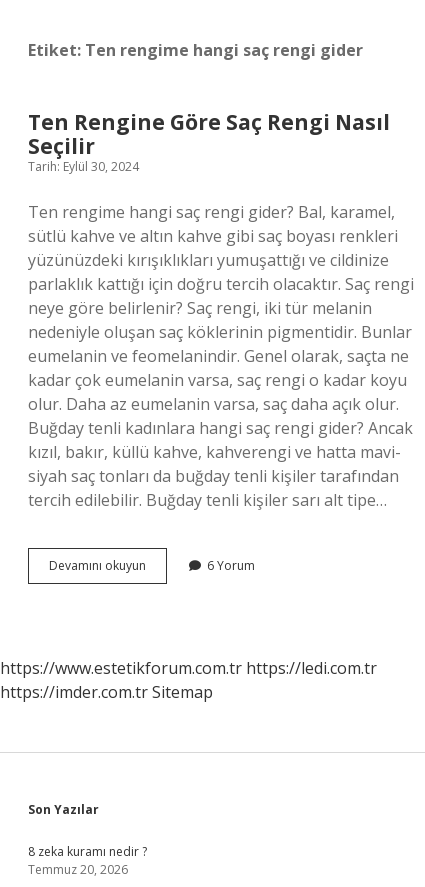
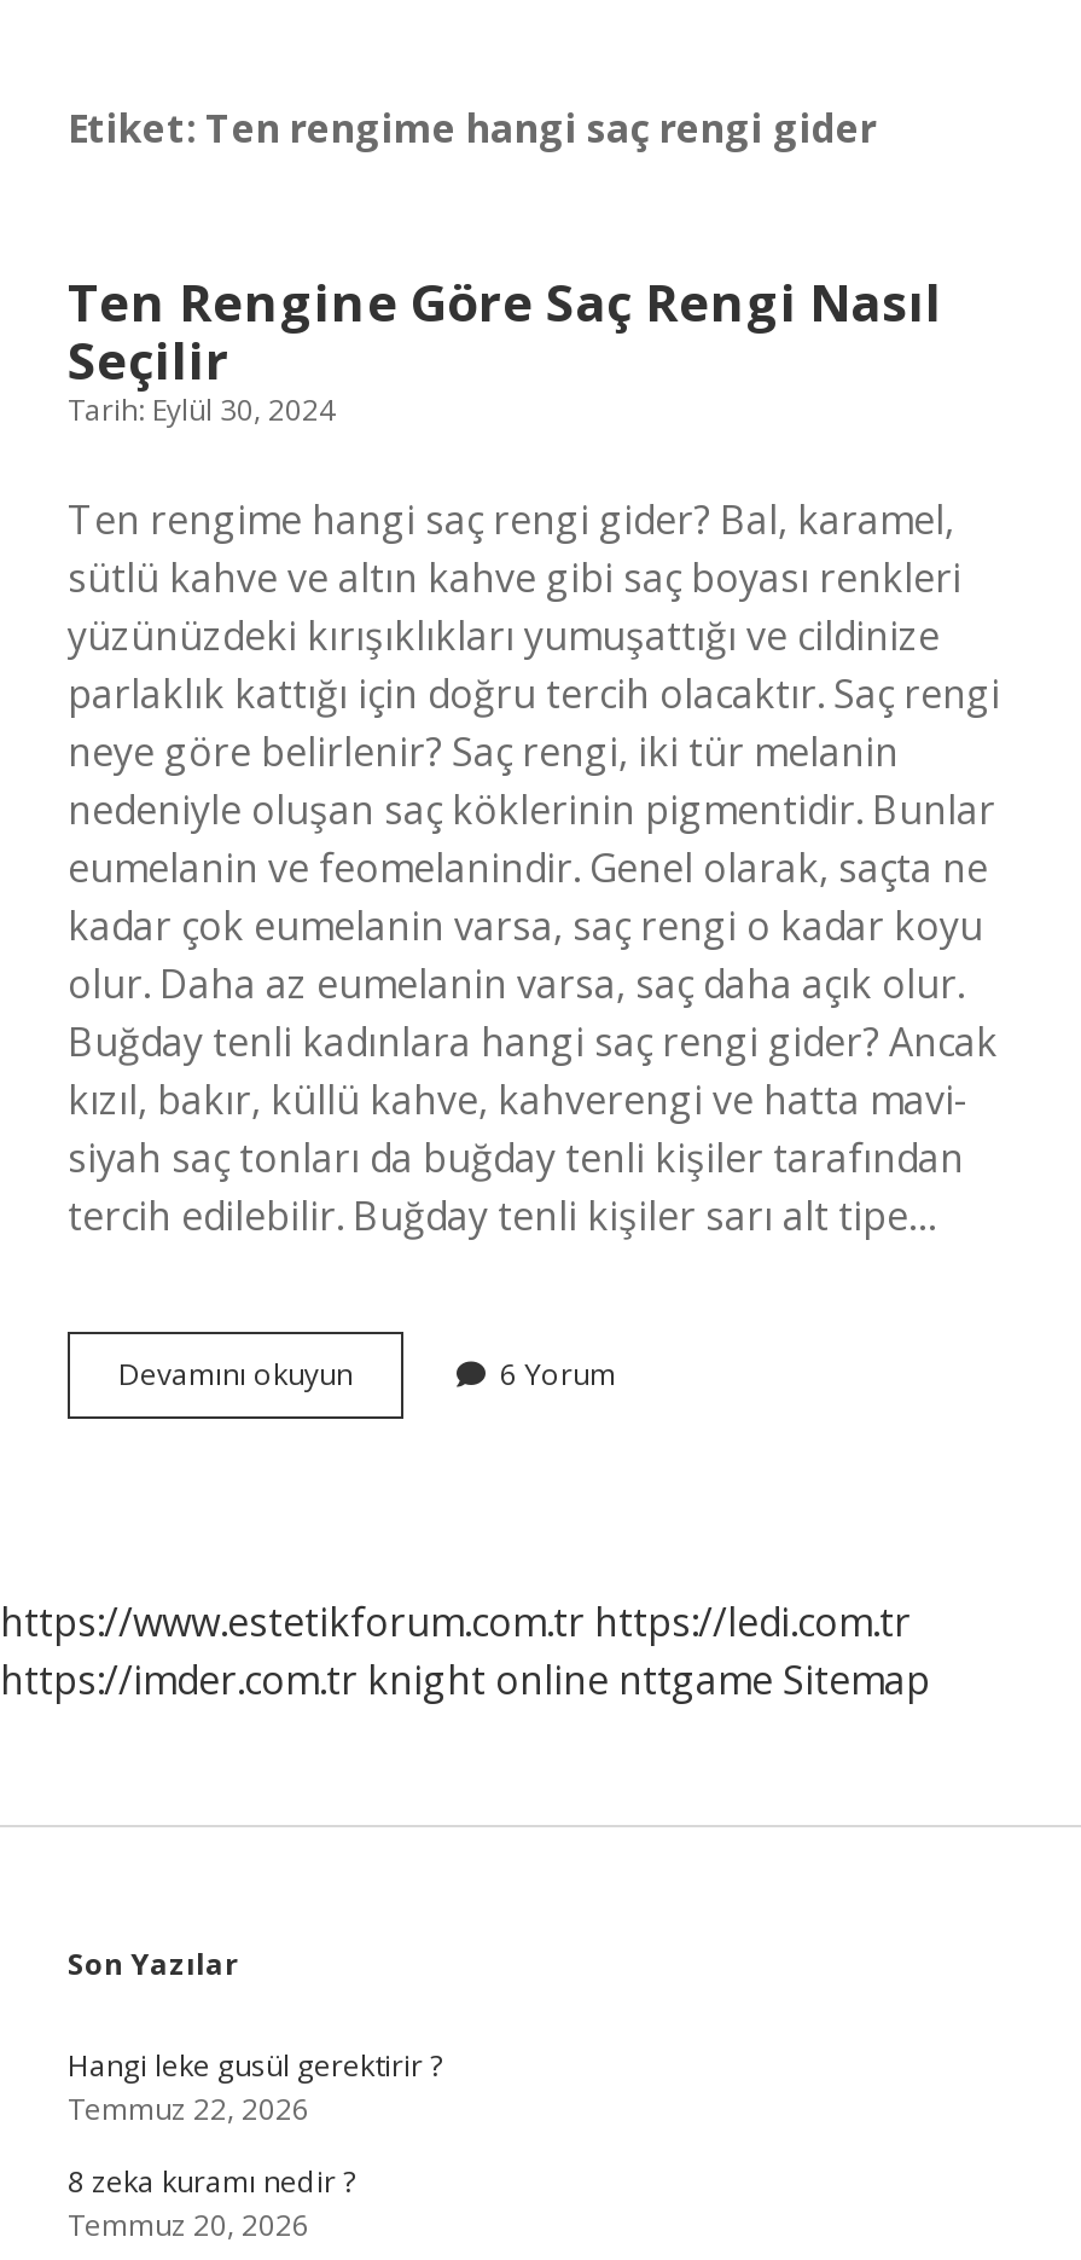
- https://imder.com.tr Sitemap
+ https://imder.com.tr knight online nttgame Sitemap

+ Hangi leke gusül gerektirir ?
+ Temmuz 22, 2026
